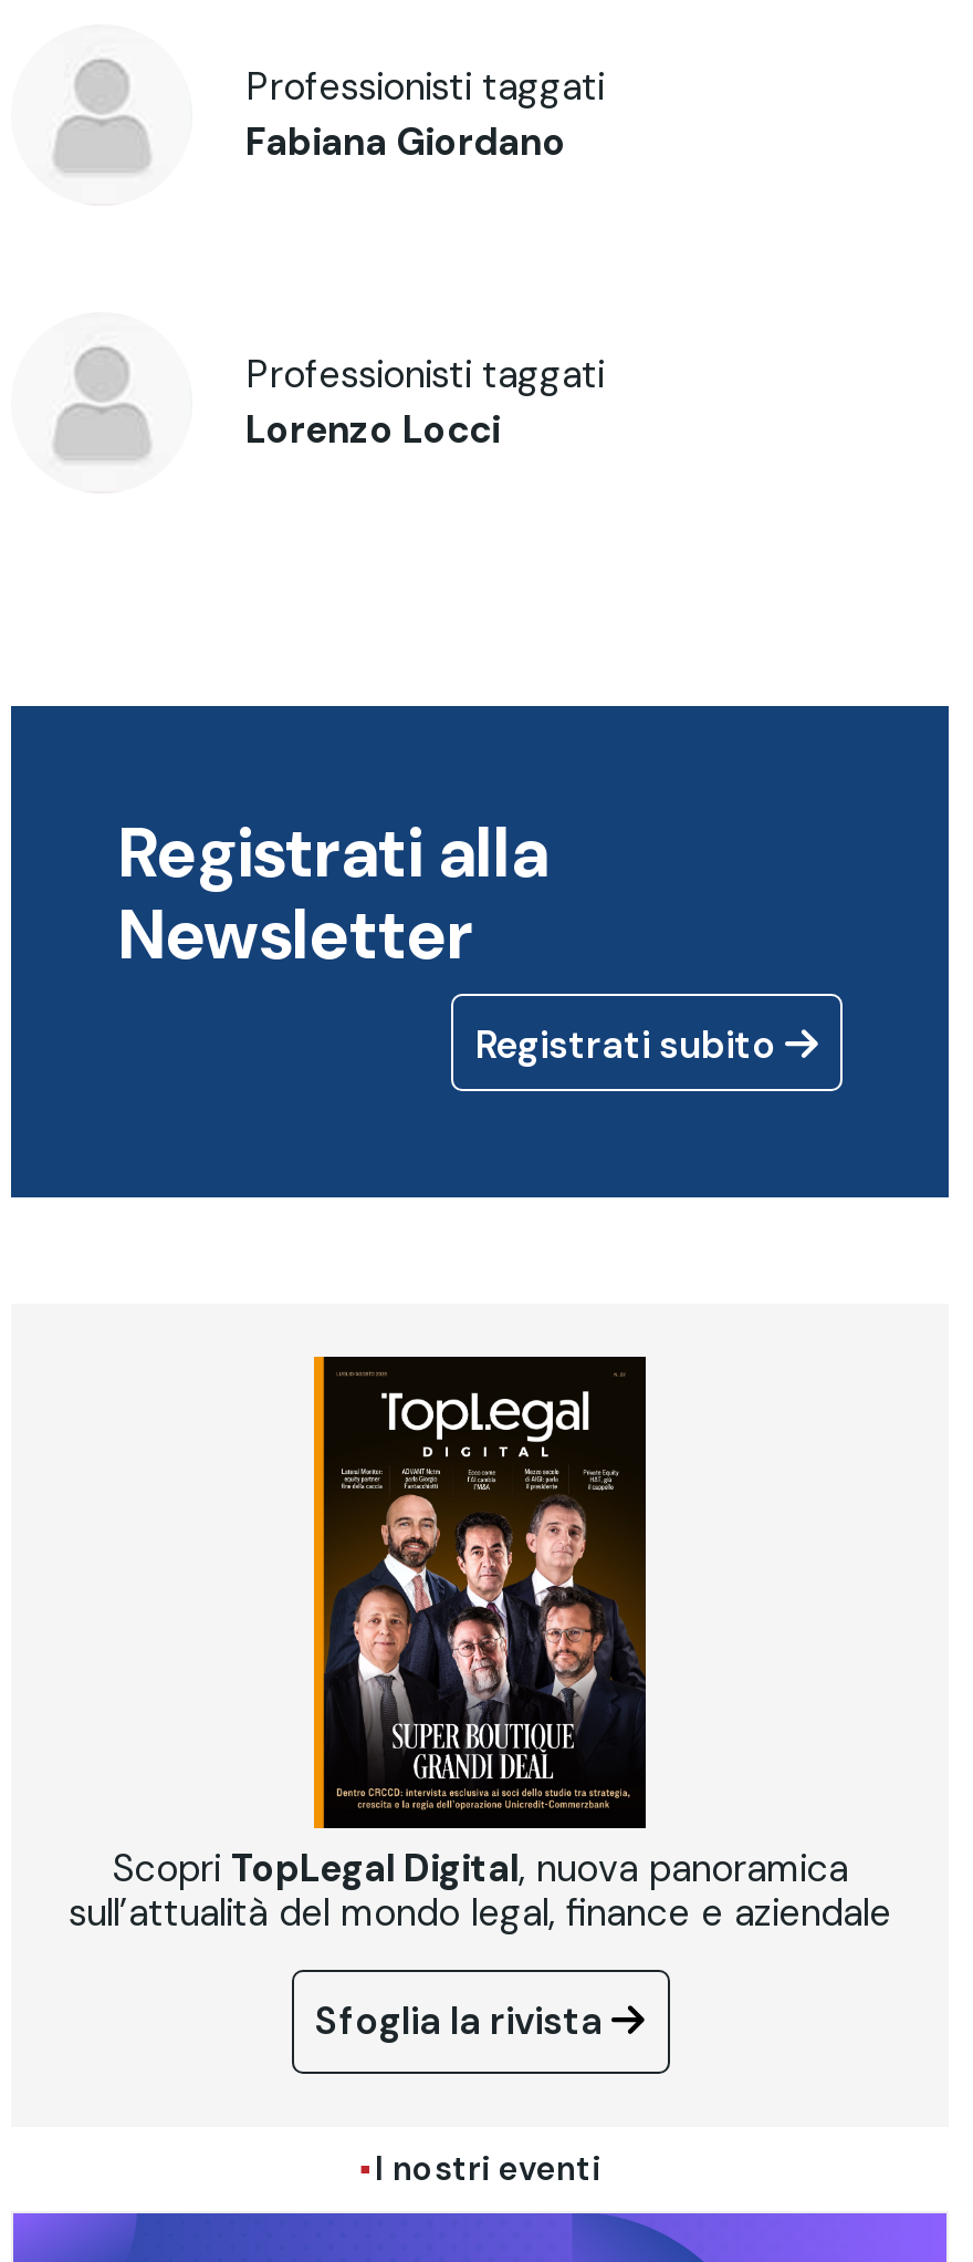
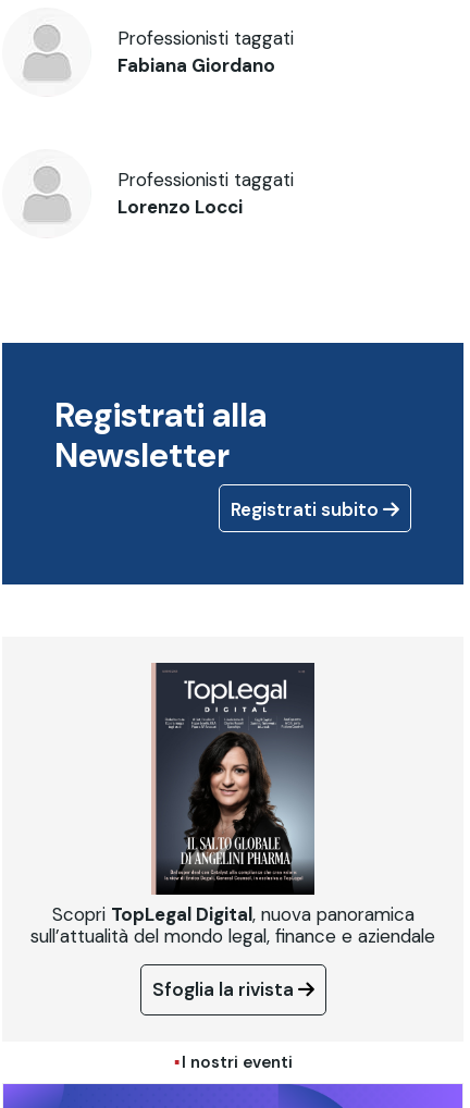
- [image]
+ [image]
